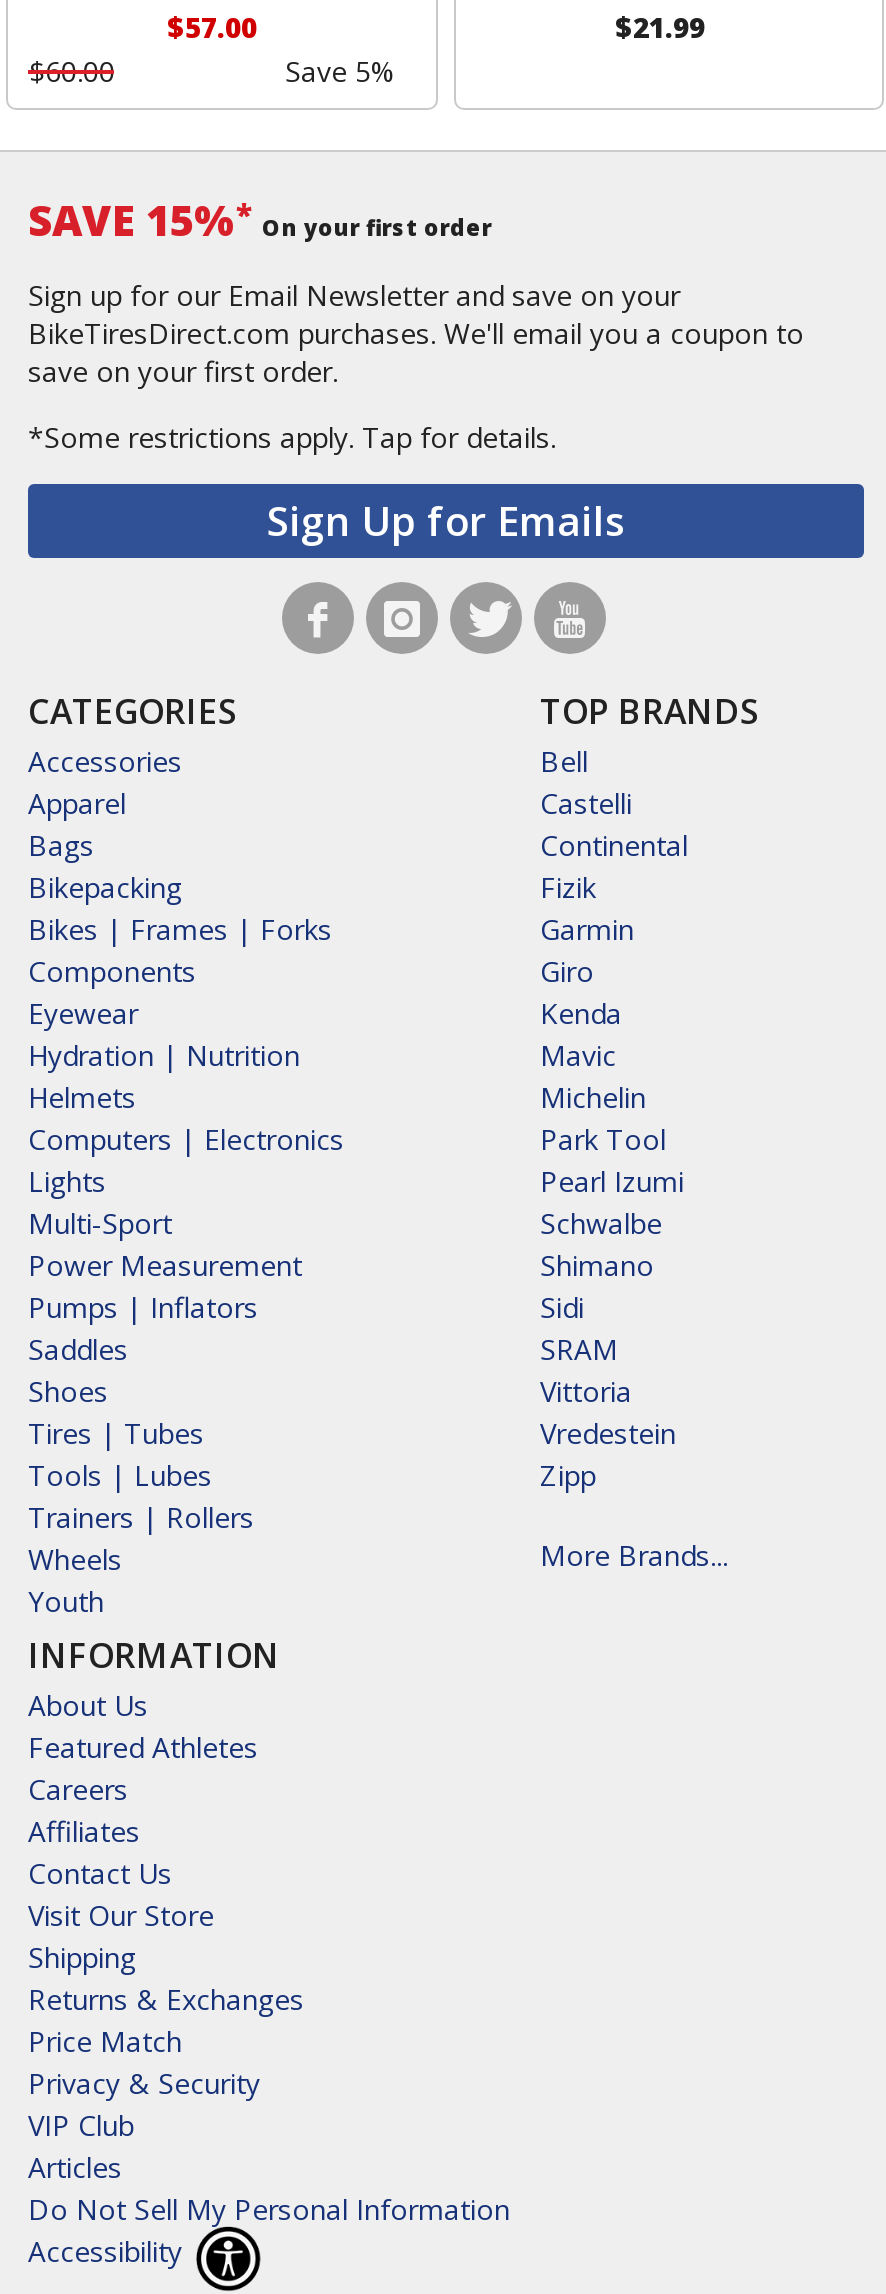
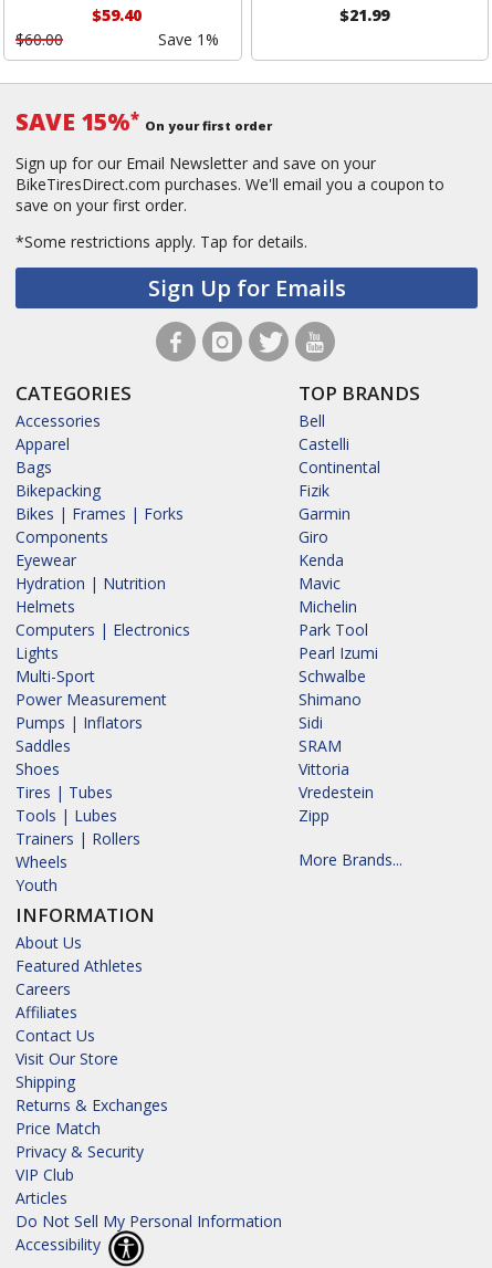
- $57.00
+ $59.40

- Save 5%
+ Save 1%
